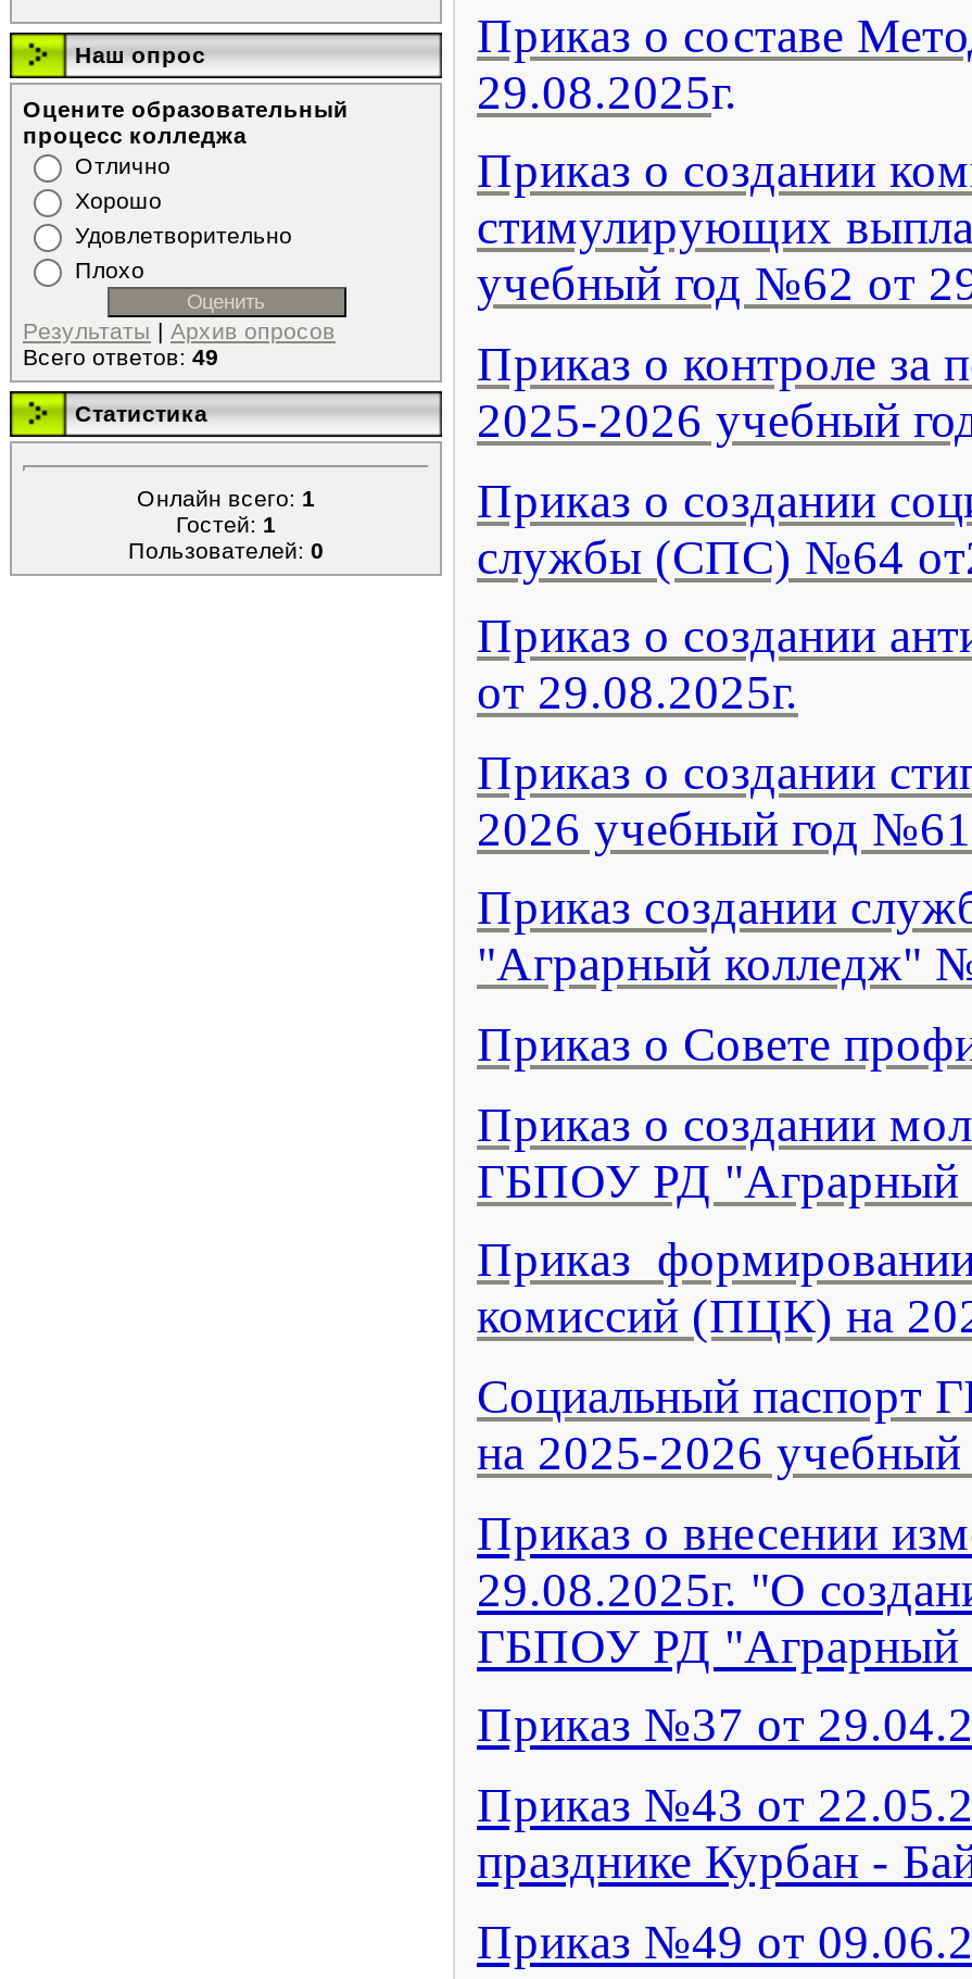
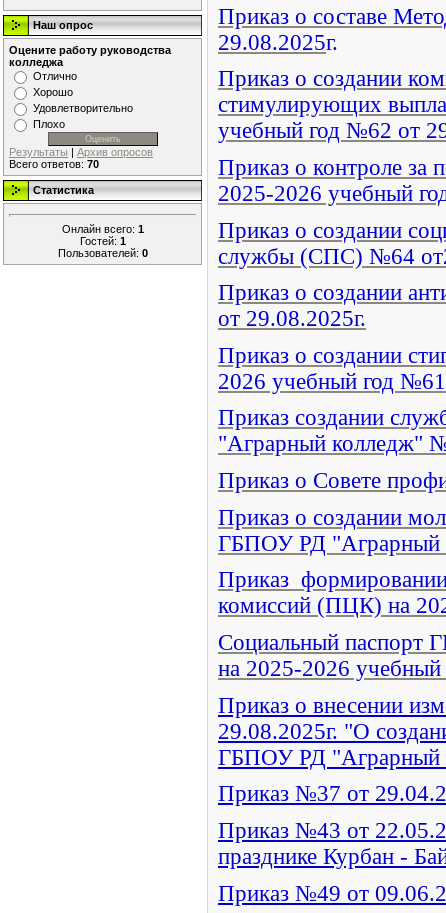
- Оцените образовательный
- процесс колледжа
+ Оцените работу руководства
+ колледжа

- Всего ответов:49
+ Всего ответов:70
